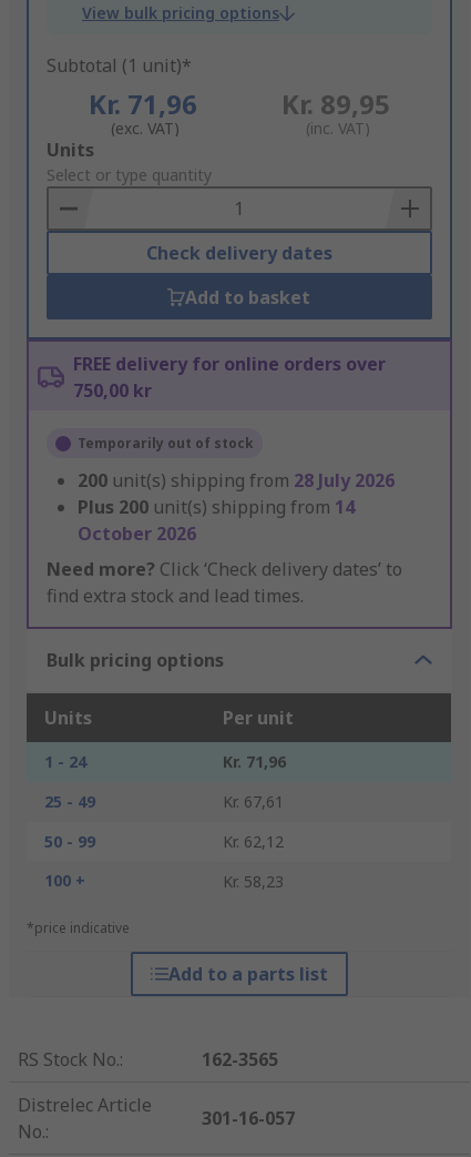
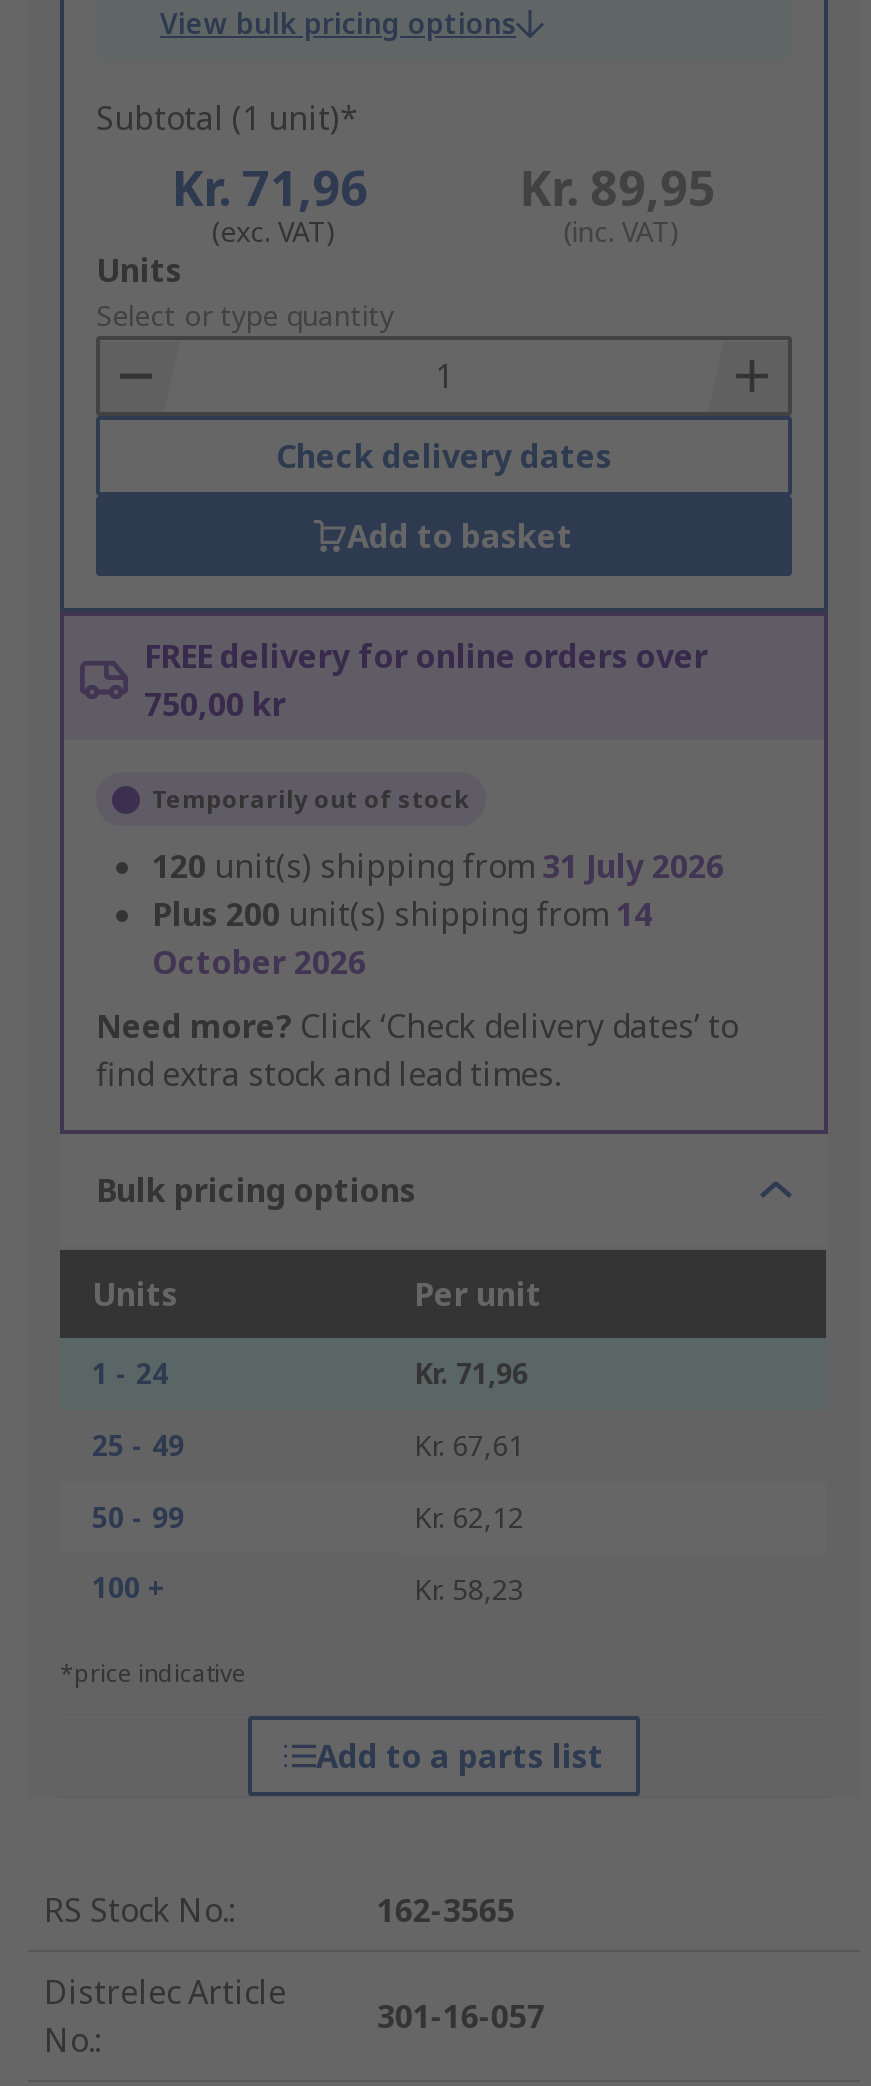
- 200 unit(s) shipping from 28 July 2026
+ 120 unit(s) shipping from 31 July 2026
